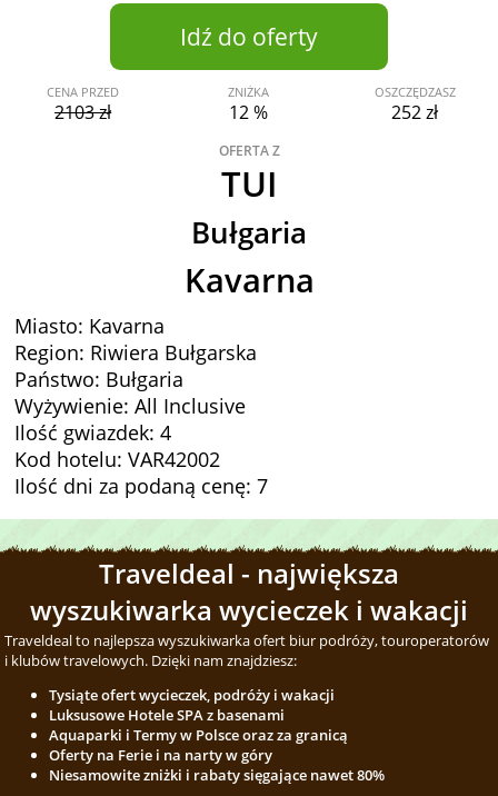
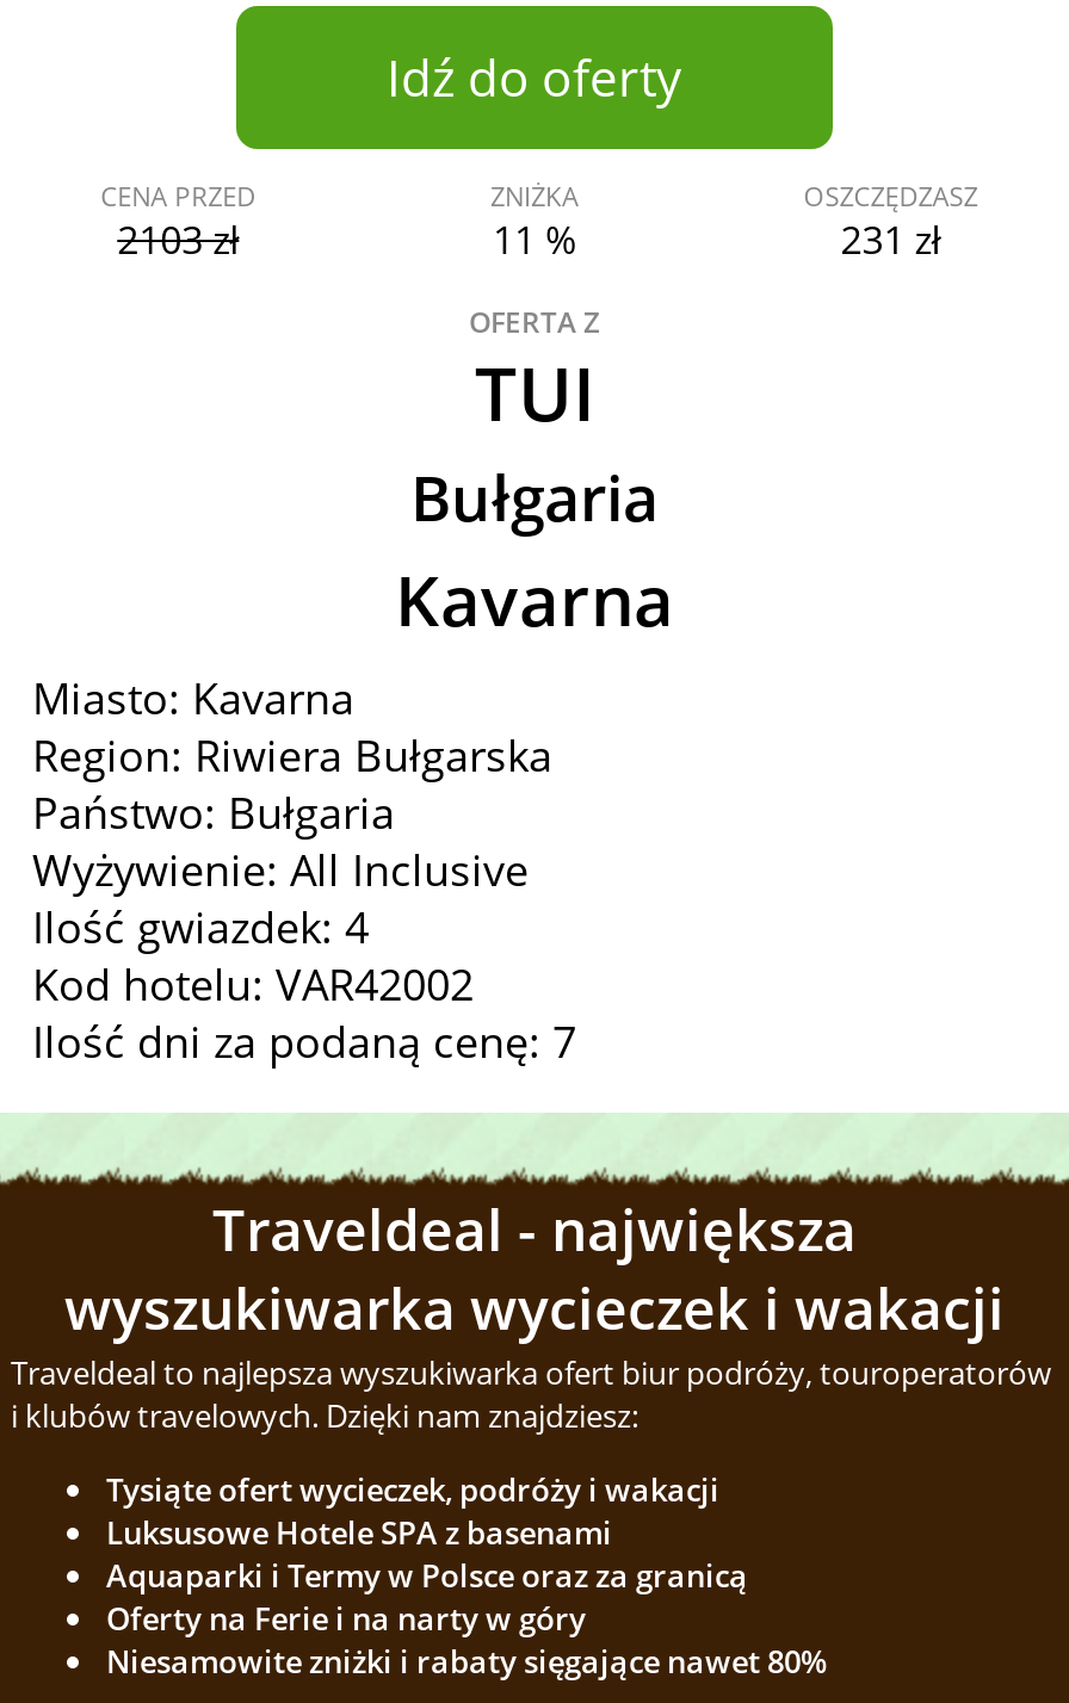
- 12 %
+ 11 %

- 252 zł
+ 231 zł
